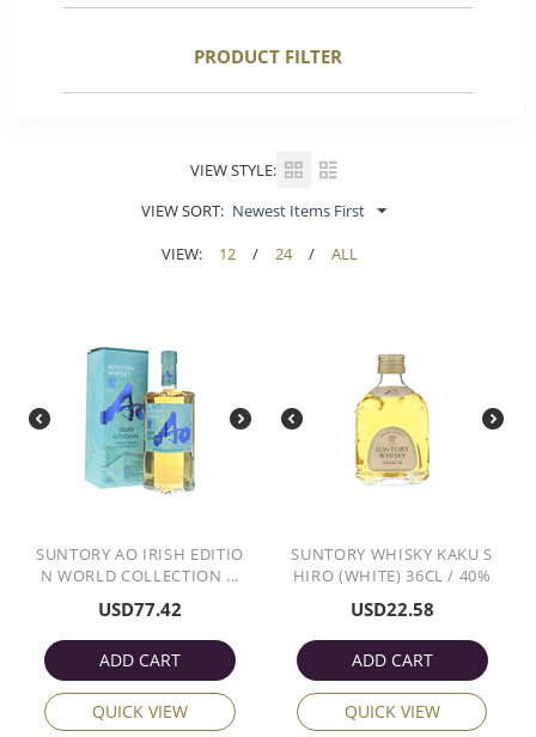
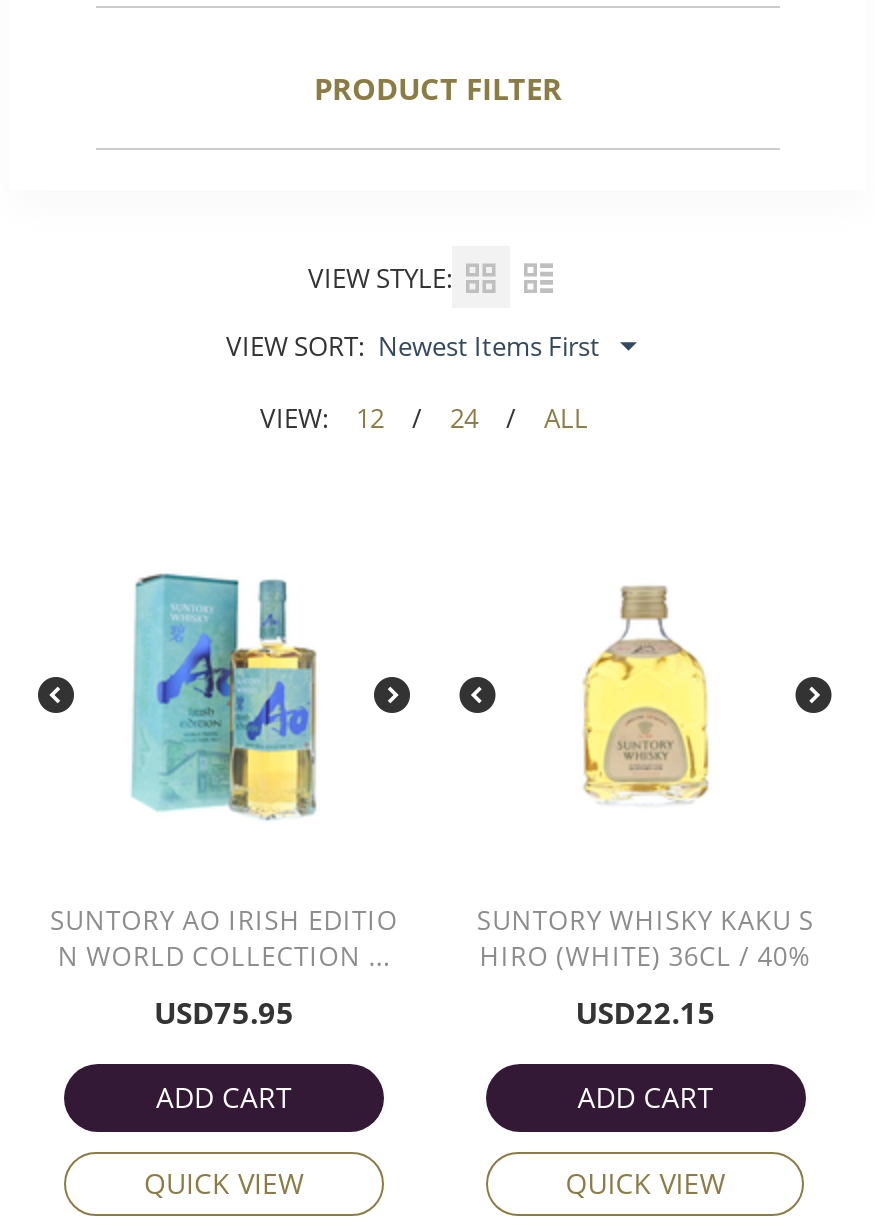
- USD77.42
+ USD75.95

- USD22.58
+ USD22.15
